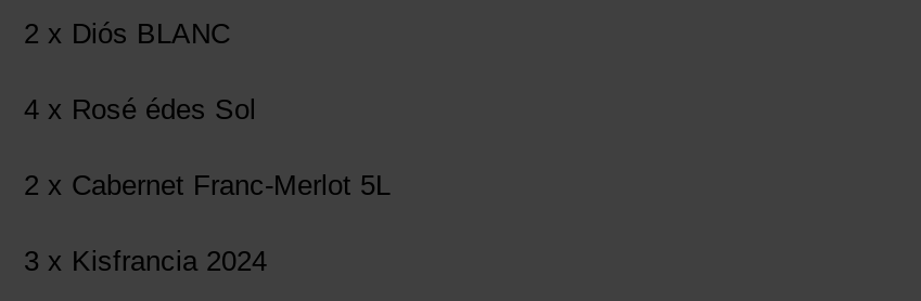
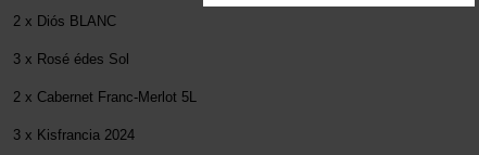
- 4 x Rosé édes Sol
+ 3 x Rosé édes Sol
